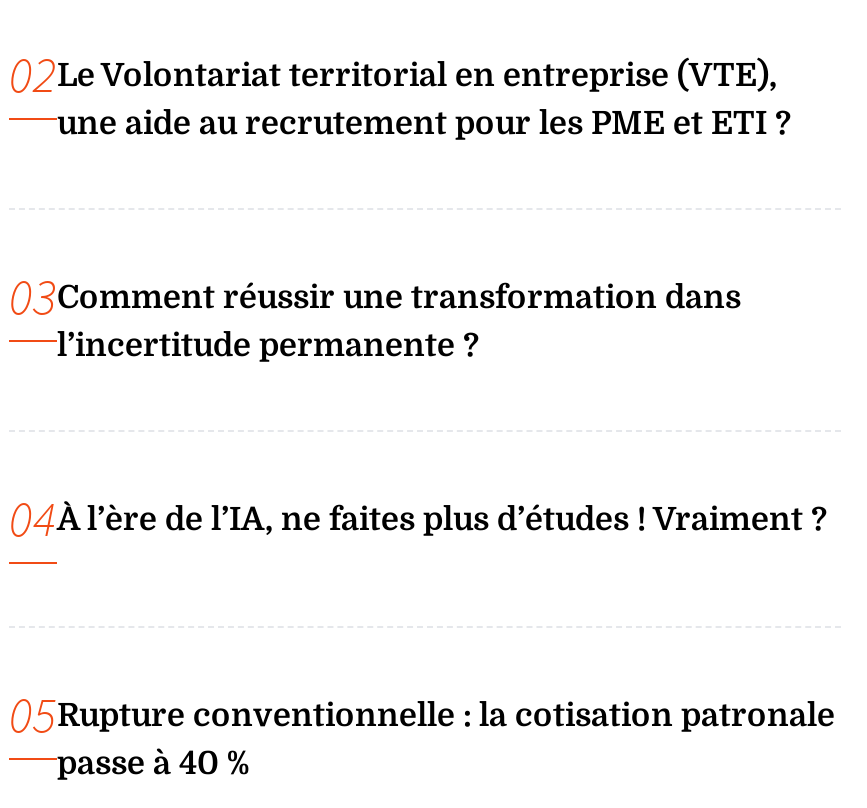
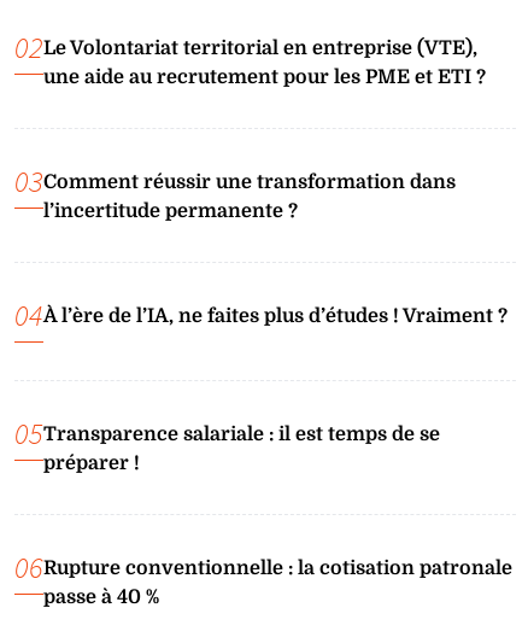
- 05Rupture conventionnelle : la cotisation patronale
+ 05Transparence salariale : il est temps de se
+ préparer !
+ 06Rupture conventionnelle : la cotisation patronale
